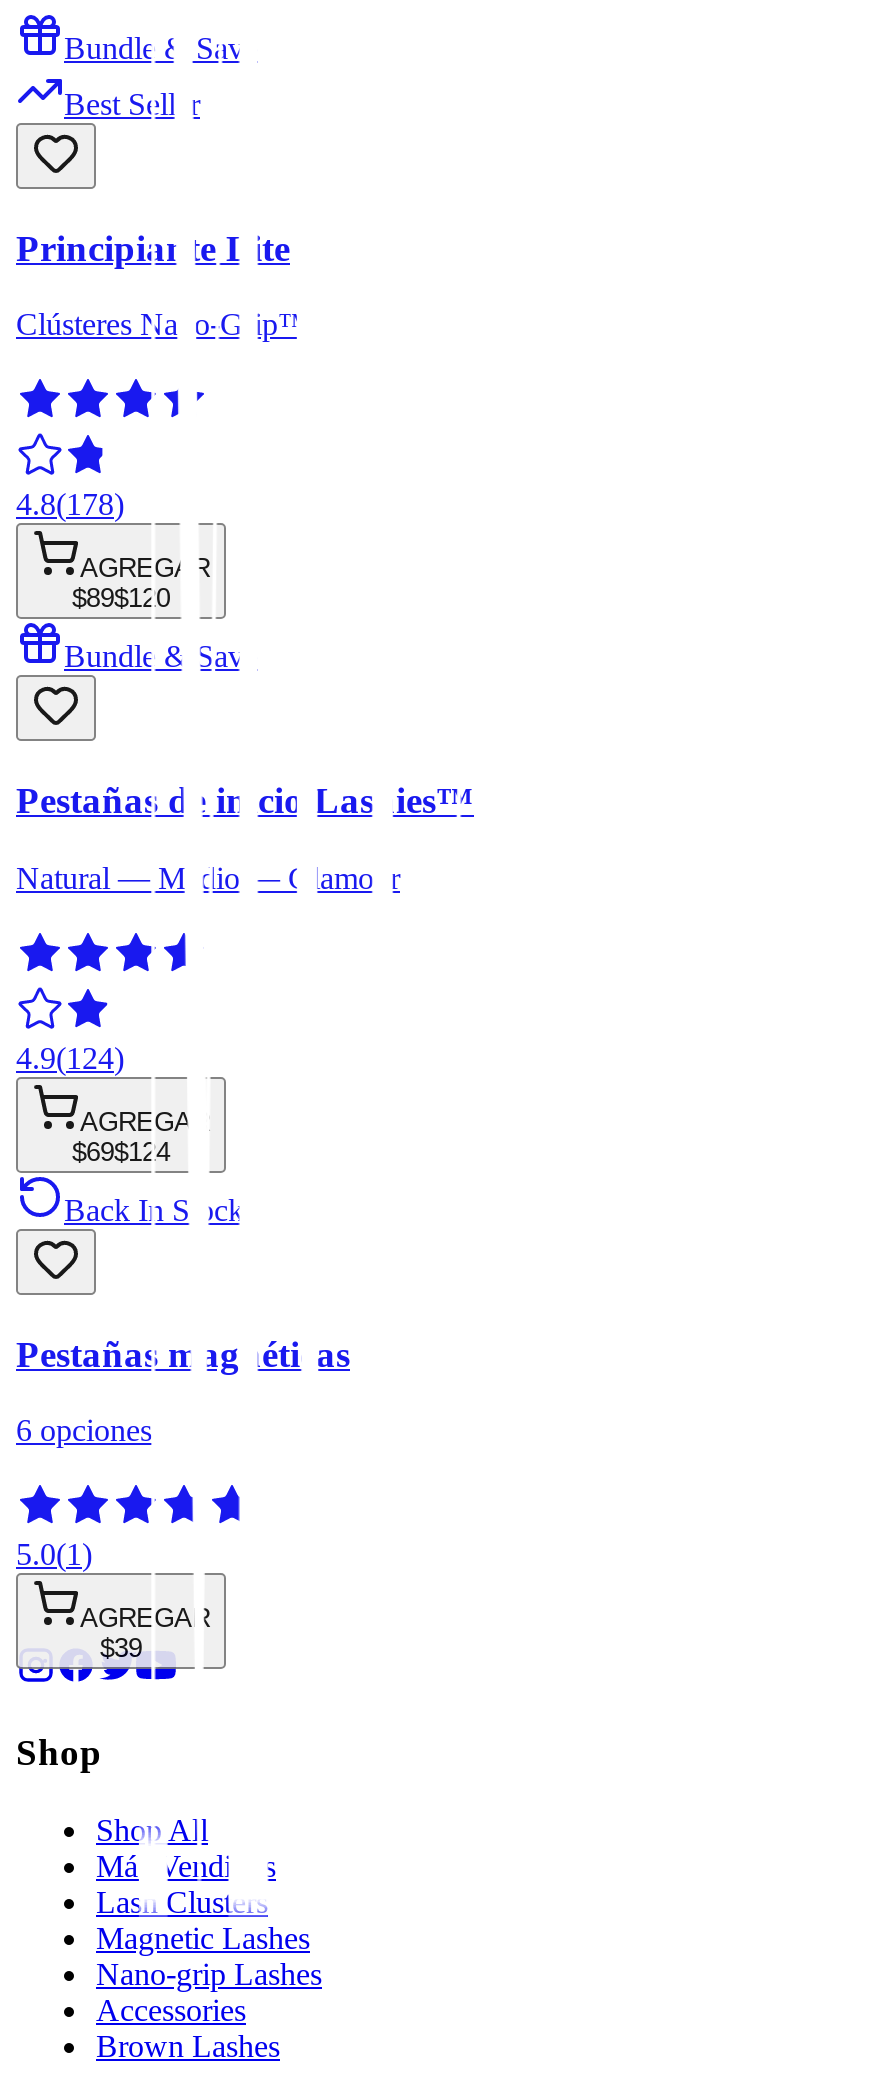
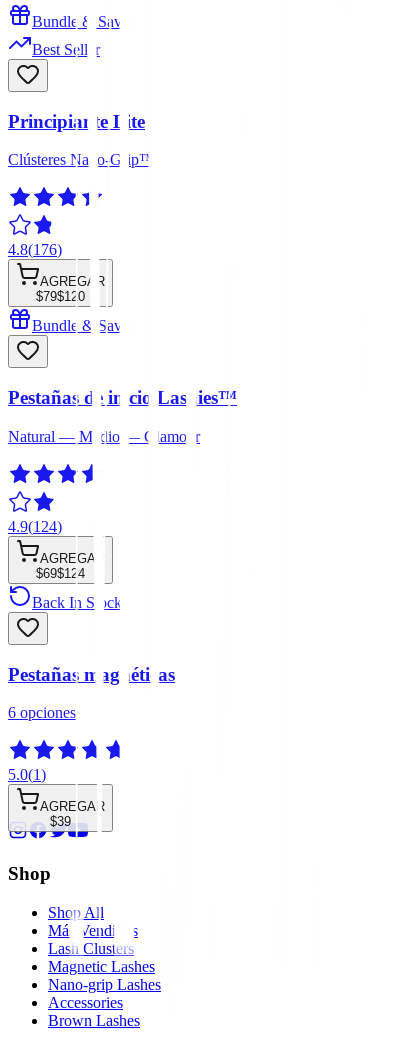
- 4.8(178)
+ 4.8(176)

- $89$120
+ $79$120
